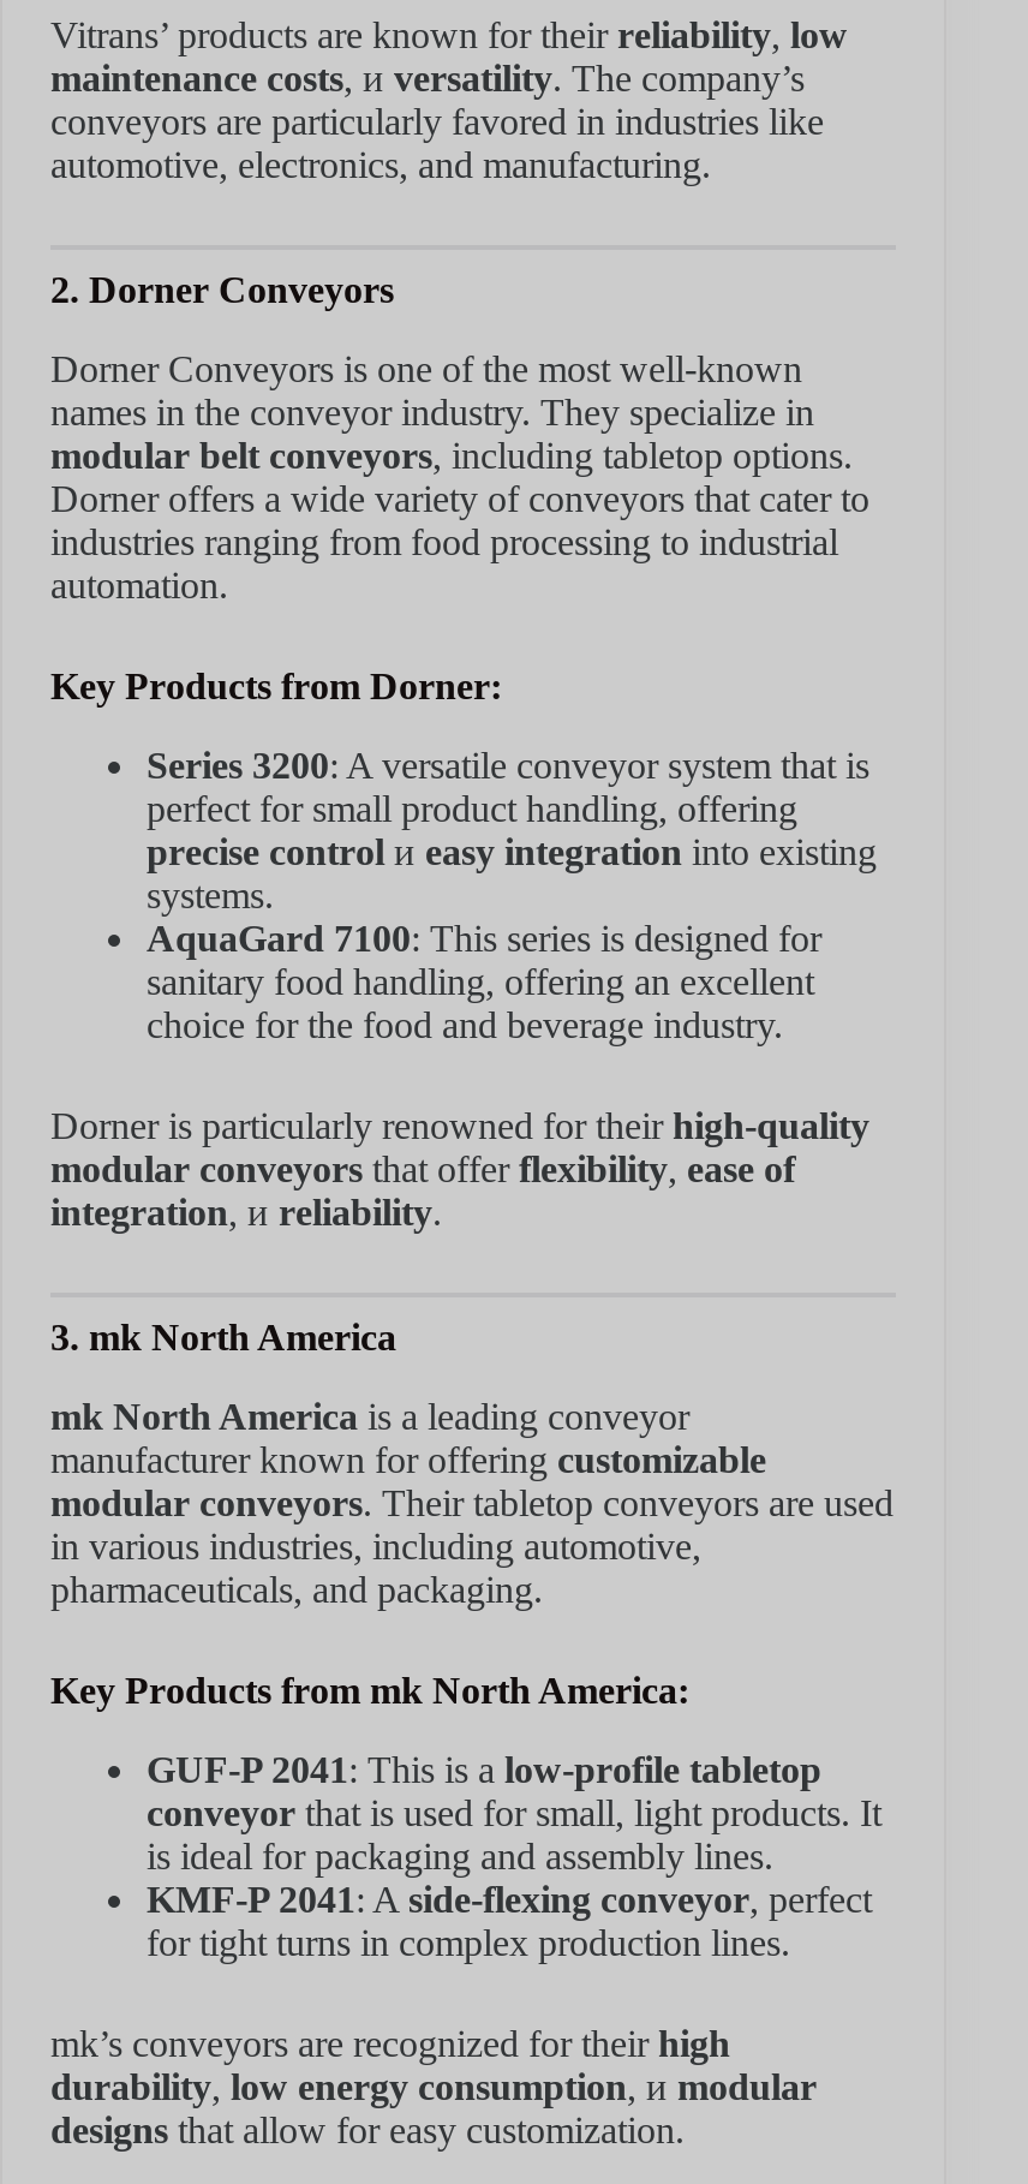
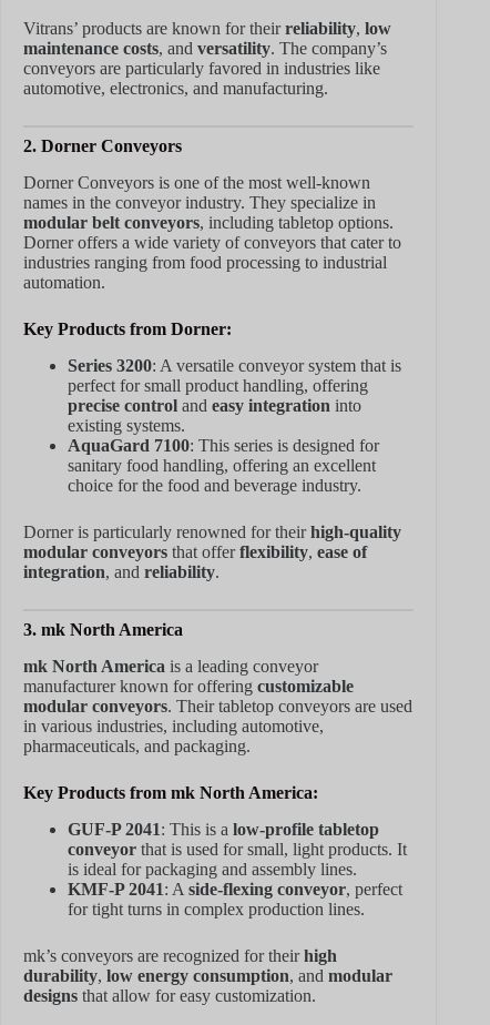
- maintenance costs, и versatility. The company’s
+ maintenance costs, and versatility. The company’s

- precise control и easy integration into existing
- systems.
+ precise control and easy integration into
+ existing systems.

- integration, и reliability.
+ integration, and reliability.

- durability, low energy consumption, и modular
+ durability, low energy consumption, and modular
